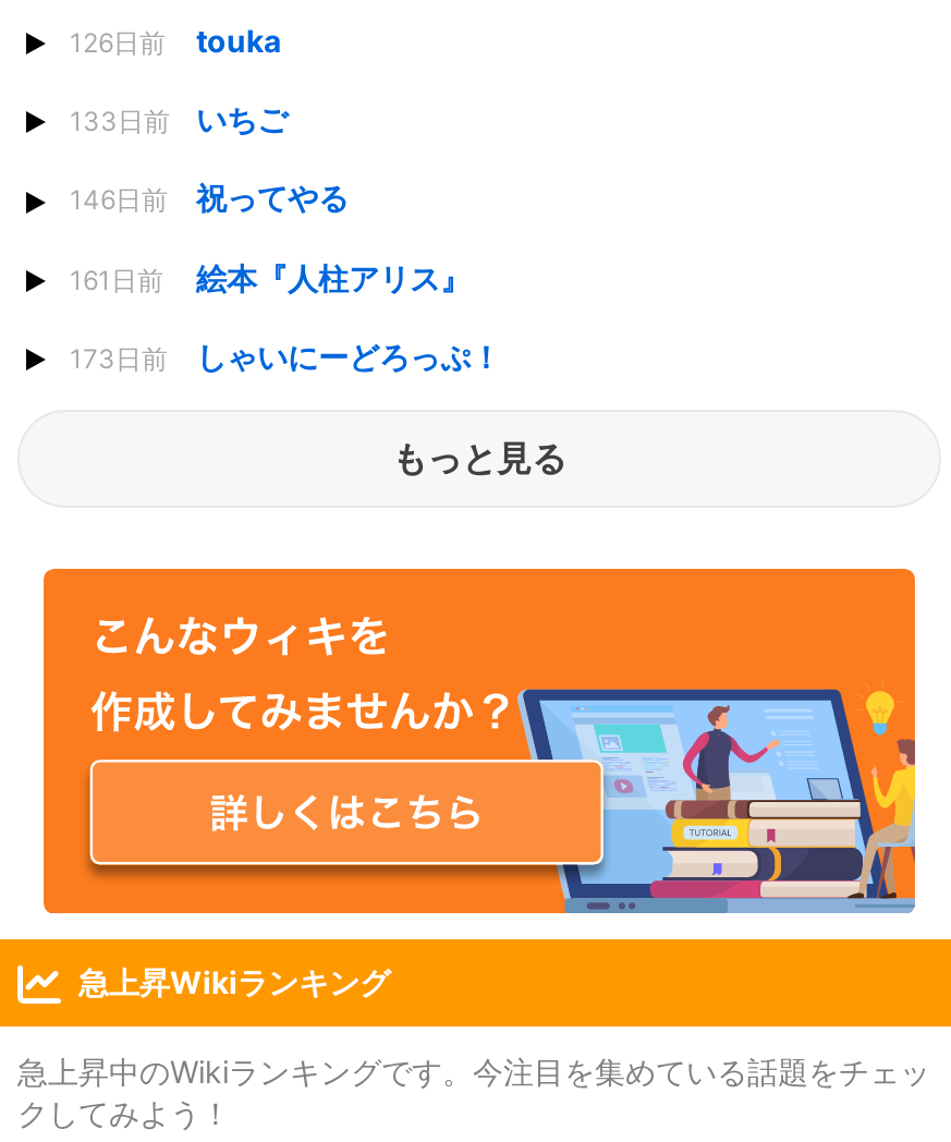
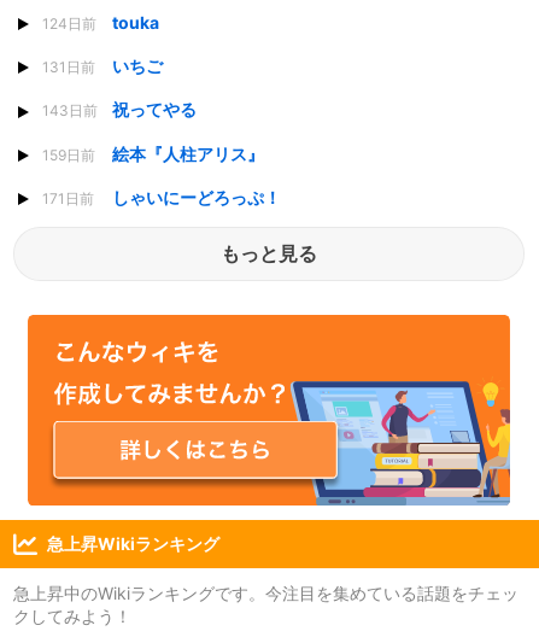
- 126日前 touka
+ 124日前 touka

- 133日前 いちご
+ 131日前 いちご

- 146日前 祝ってやる
+ 143日前 祝ってやる

- 161日前 絵本『人柱アリス』
+ 159日前 絵本『人柱アリス』

- 173日前 しゃいにーどろっぷ！
+ 171日前 しゃいにーどろっぷ！
